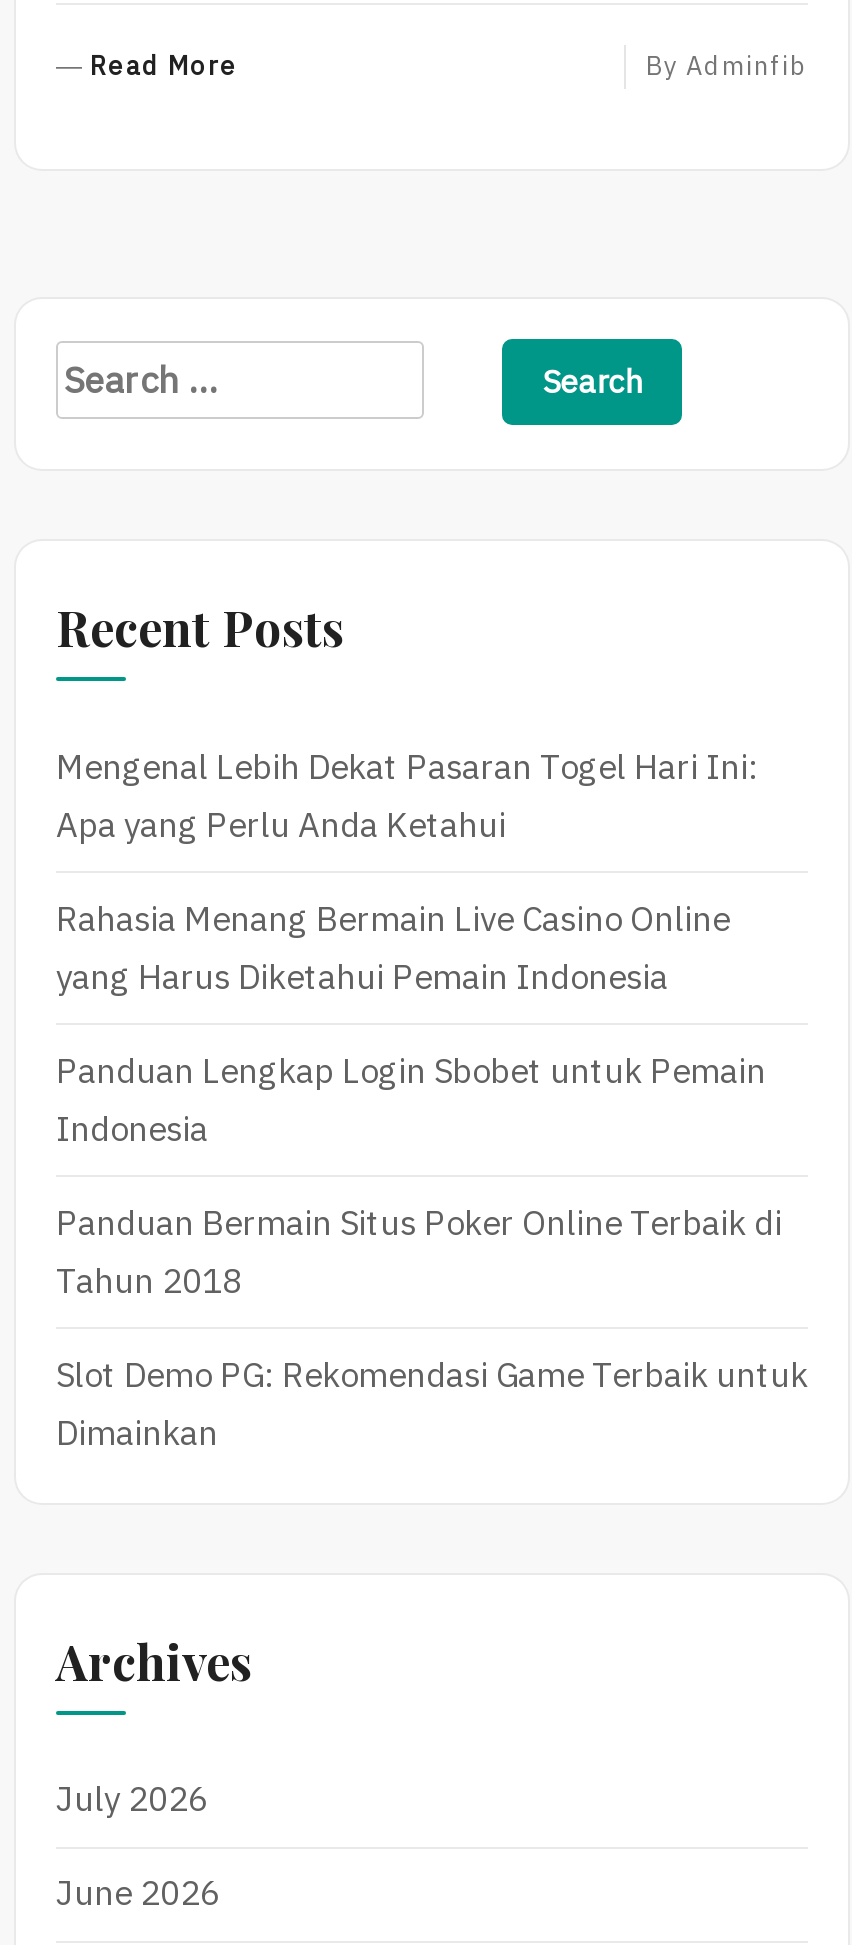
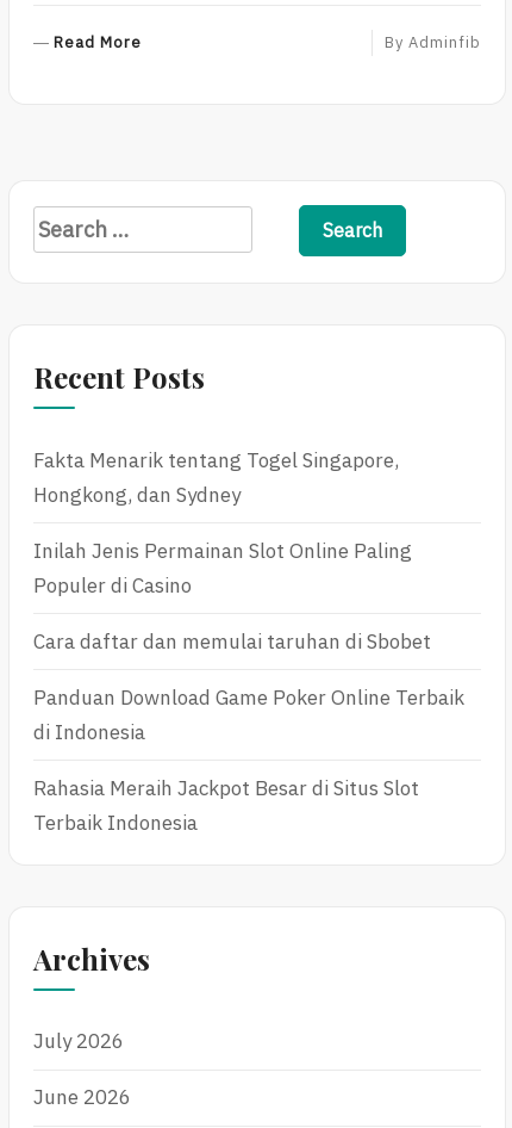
- Mengenal Lebih Dekat Pasaran Togel Hari Ini:
- Apa yang Perlu Anda Ketahui
+ Fakta Menarik tentang Togel Singapore,
+ Hongkong, dan Sydney

- Rahasia Menang Bermain Live Casino Online
- yang Harus Diketahui Pemain Indonesia
+ Inilah Jenis Permainan Slot Online Paling
+ Populer di Casino

- Panduan Lengkap Login Sbobet untuk Pemain
- Indonesia
+ Cara daftar dan memulai taruhan di Sbobet

- Panduan Bermain Situs Poker Online Terbaik di
- Tahun 2018
+ Panduan Download Game Poker Online Terbaik
+ di Indonesia

- Slot Demo PG: Rekomendasi Game Terbaik untuk
- Dimainkan
+ Rahasia Meraih Jackpot Besar di Situs Slot
+ Terbaik Indonesia
